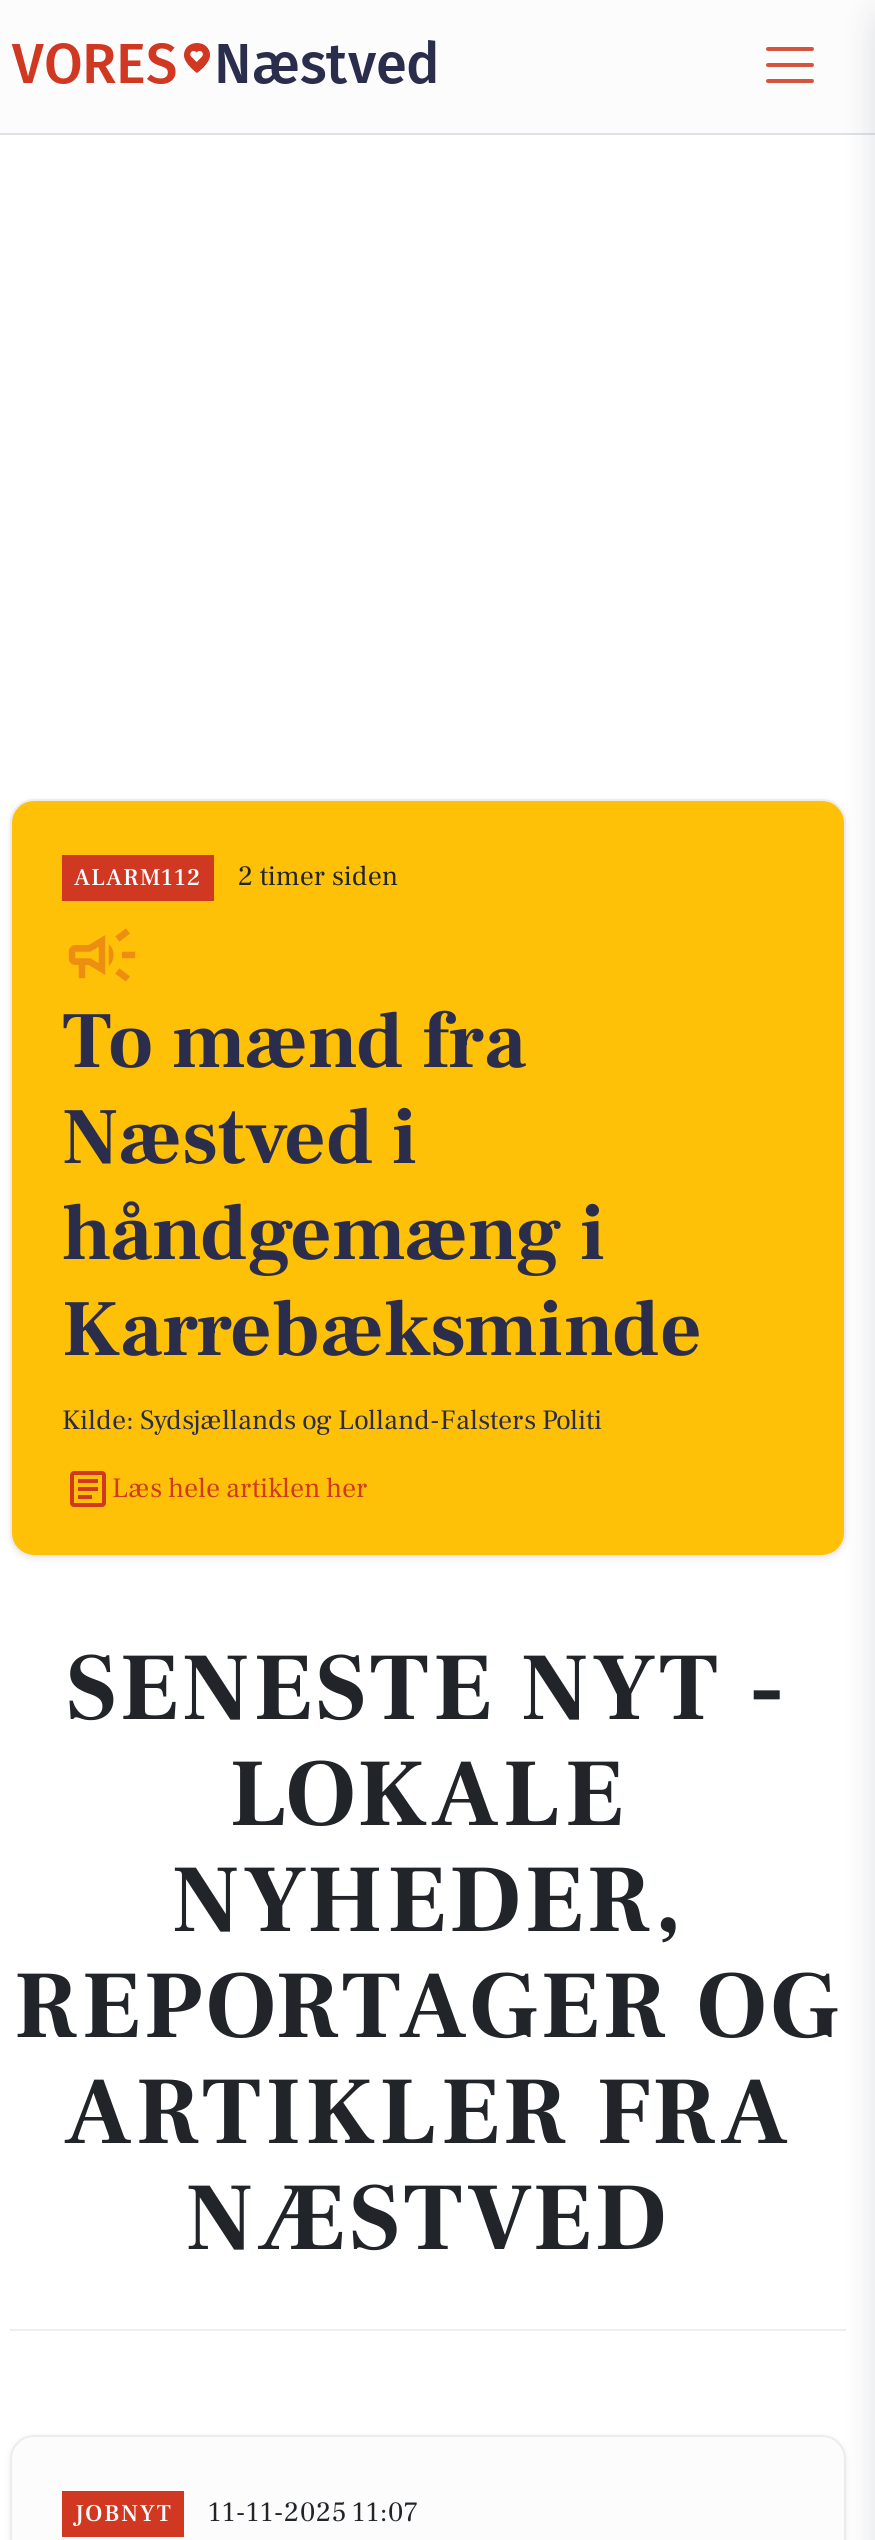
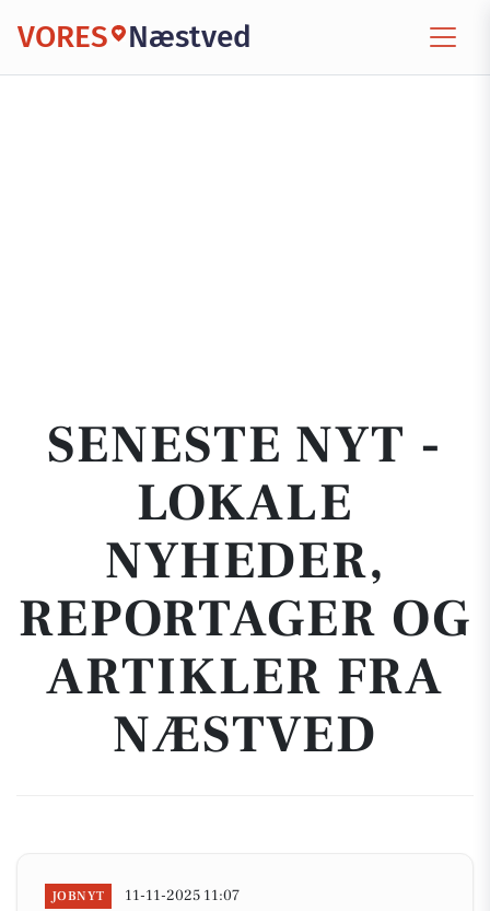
- [image]
- ALARM112
- 2 timer siden
- To mænd fra
- Næstved i
- håndgemæng i
- Karrebæksminde
- Kilde: Sydsjællands og Lolland-Falsters Politi
- Læs hele artiklen her
